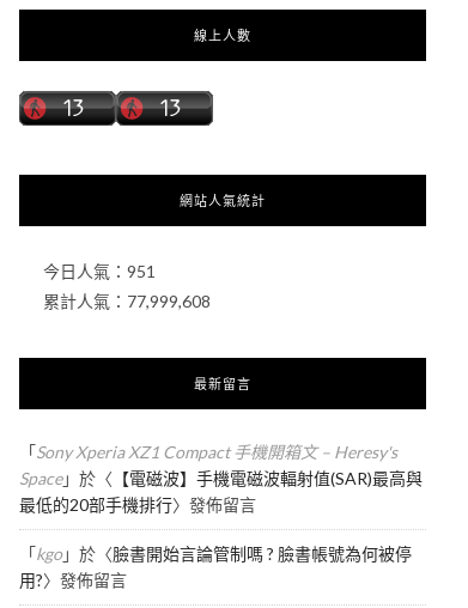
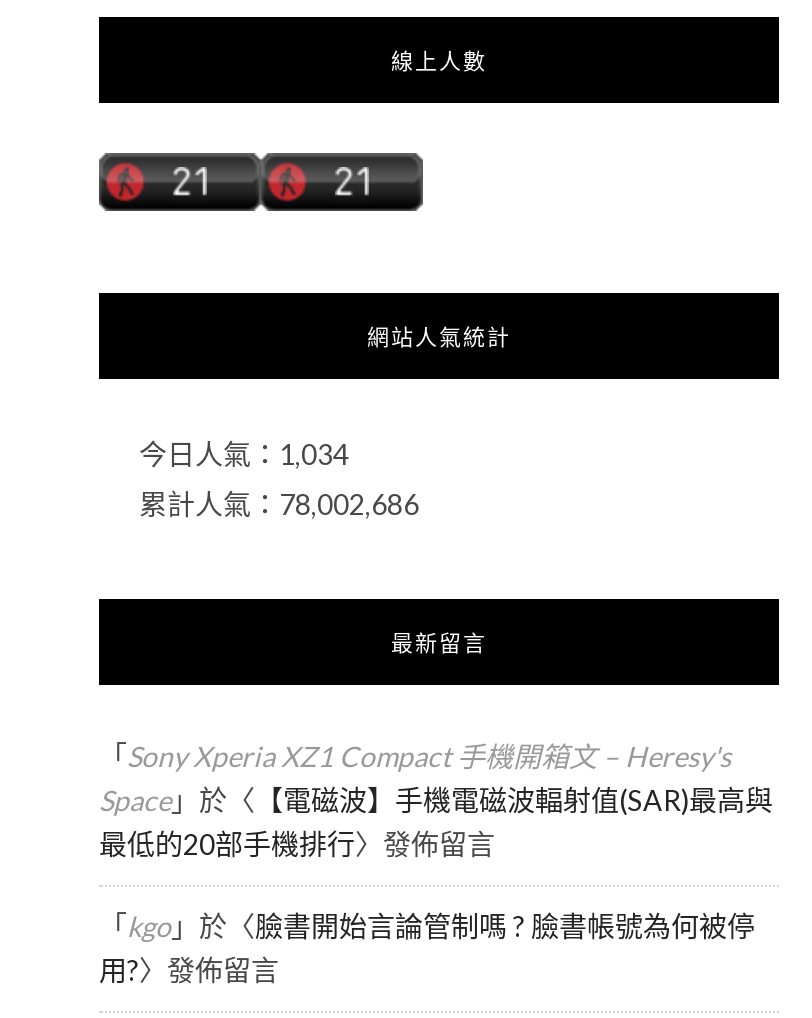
- 今日人氣：951
+ 今日人氣：1,034

- 累計人氣：77,999,608
+ 累計人氣：78,002,686
